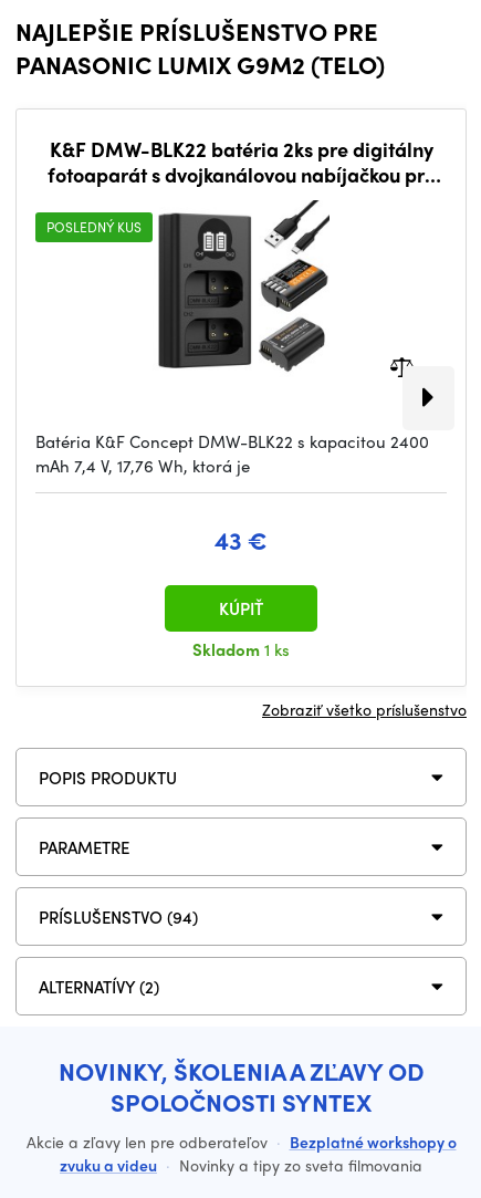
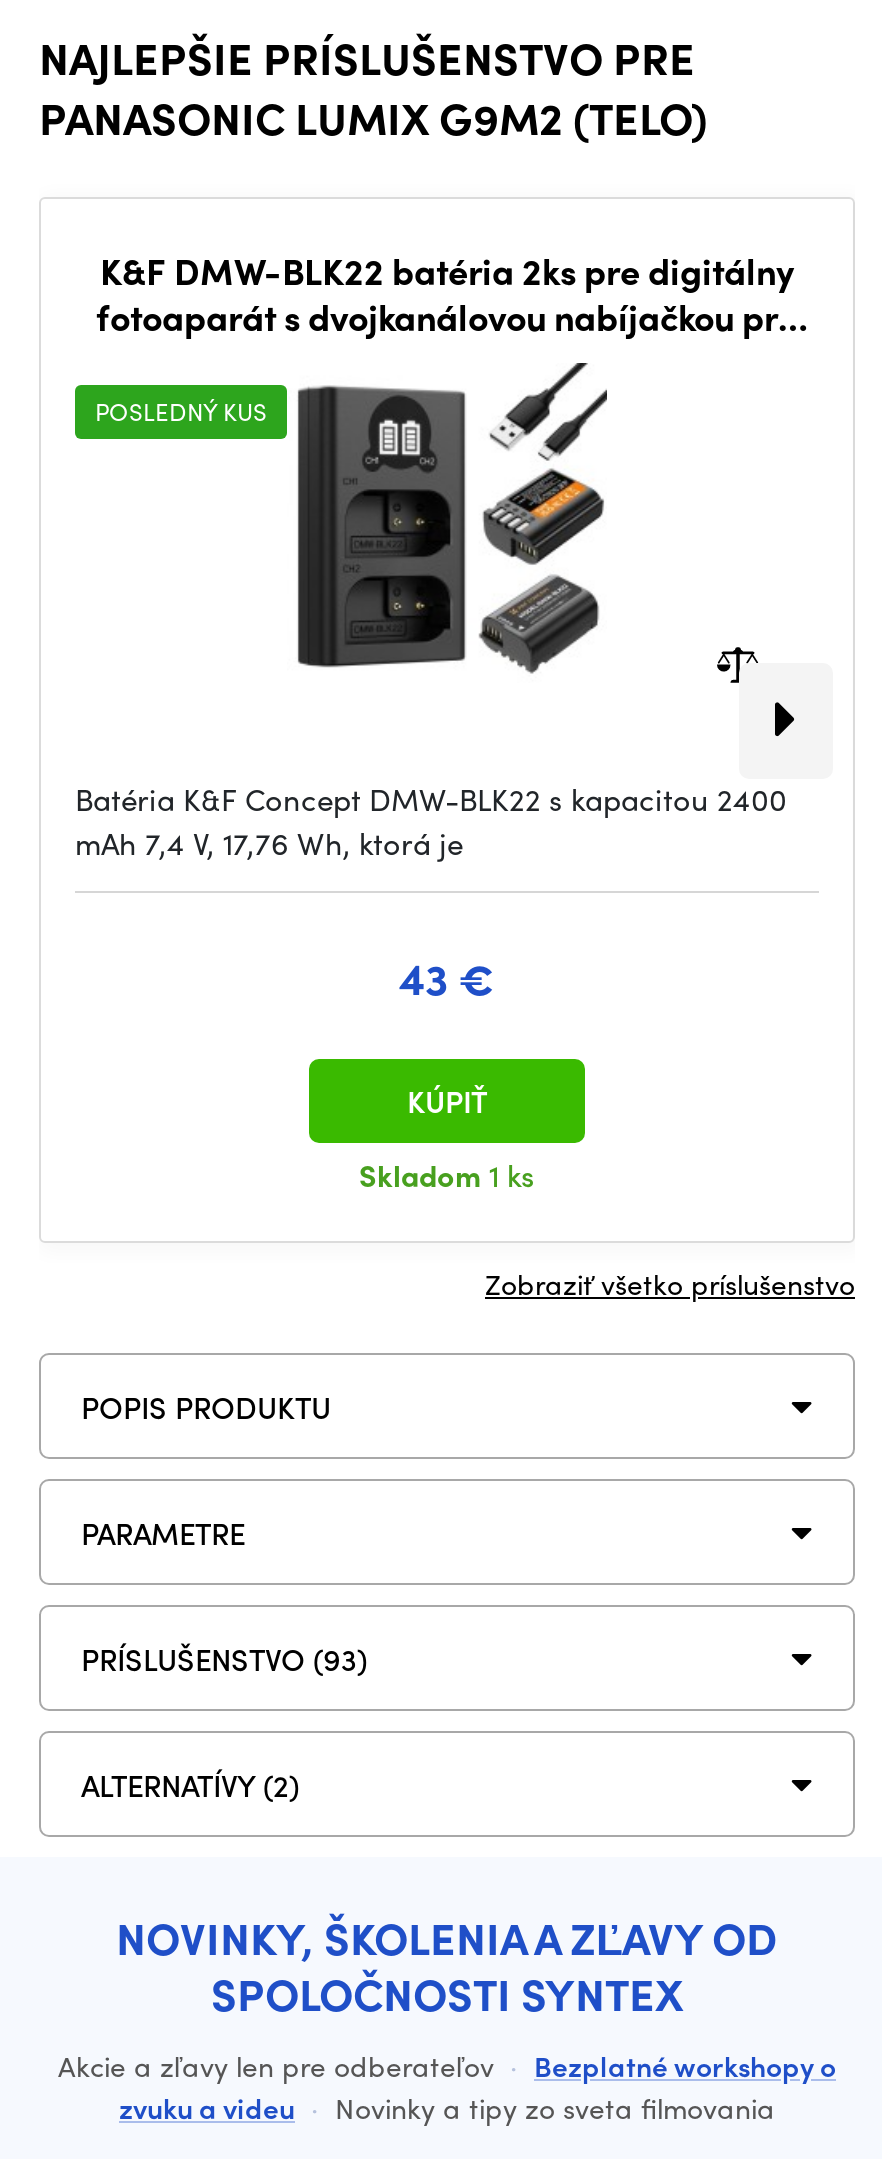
- PRÍSLUŠENSTVO (94)
+ PRÍSLUŠENSTVO (93)
